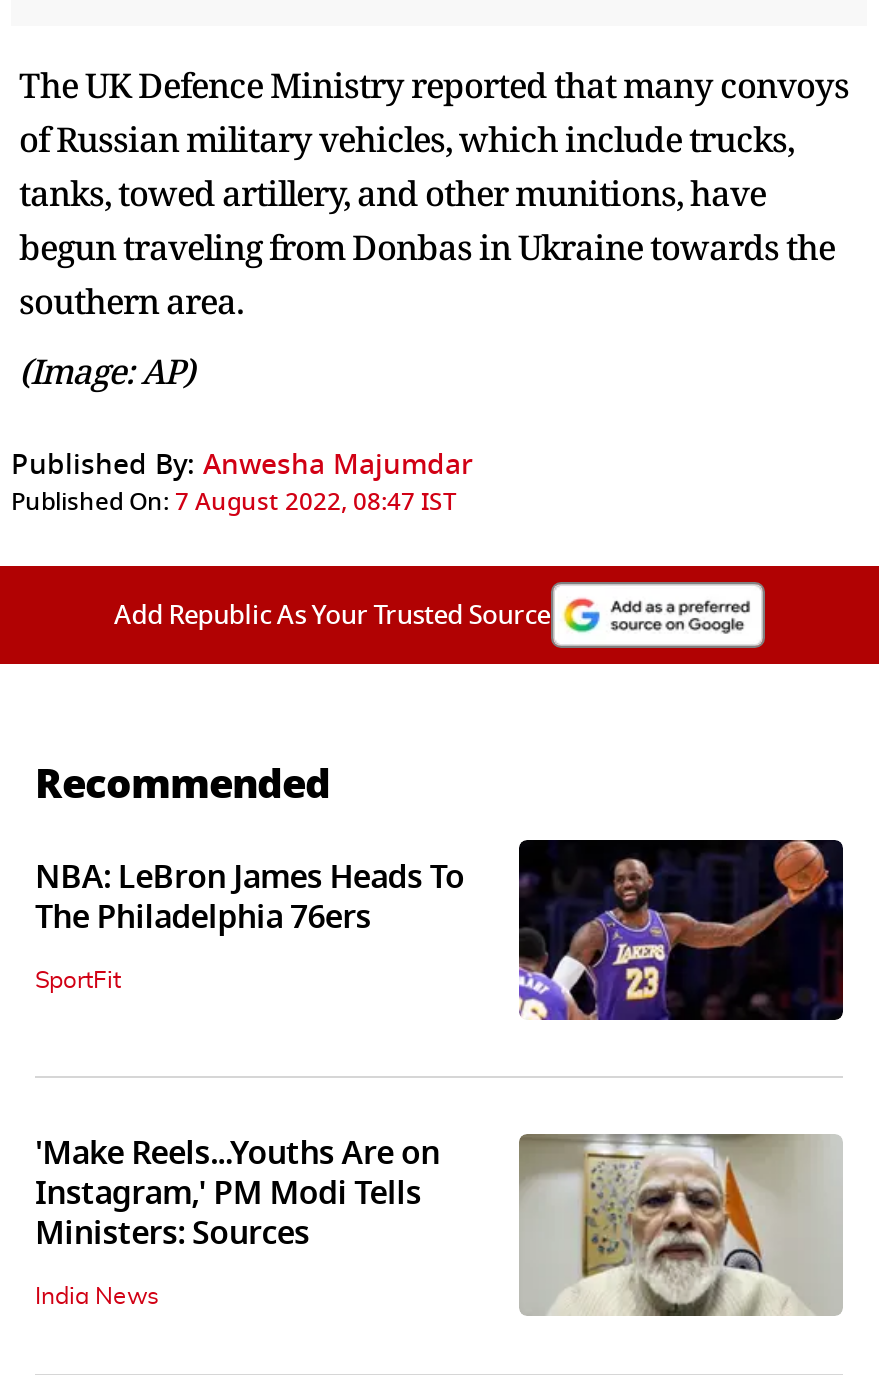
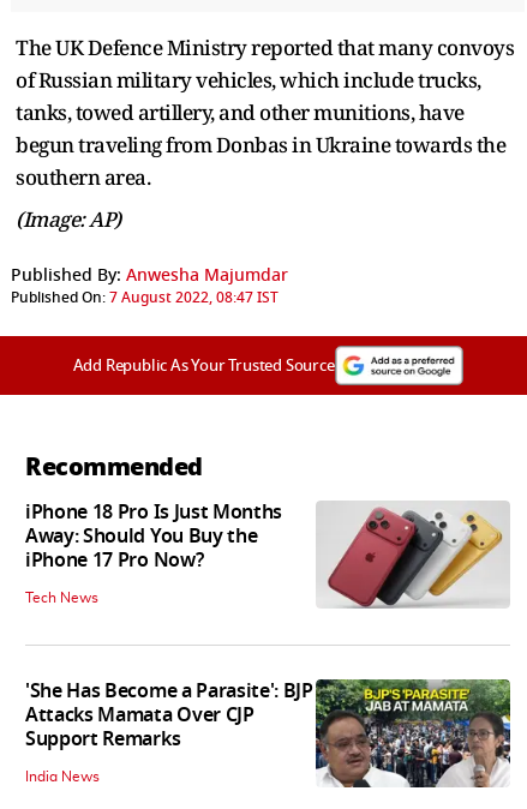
- [image]
- NBA: LeBron James Heads To
- The Philadelphia 76ers
+ [image]
+ iPhone 18 Pro Is Just Months
+ Away: Should You Buy the
+ iPhone 17 Pro Now?

- SportFit
+ Tech News

- [image]
- 'Make Reels...Youths Are on
- Instagram,' PM Modi Tells
- Ministers: Sources
+ [image]
+ 'She Has Become a Parasite': BJP
+ Attacks Mamata Over CJP
+ Support Remarks
